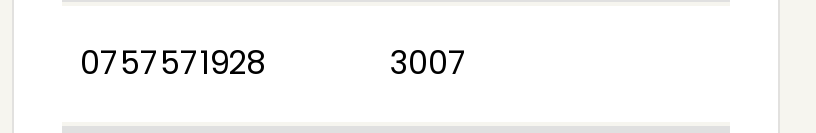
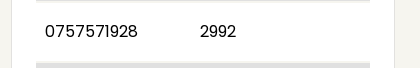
- 3007
+ 2992
